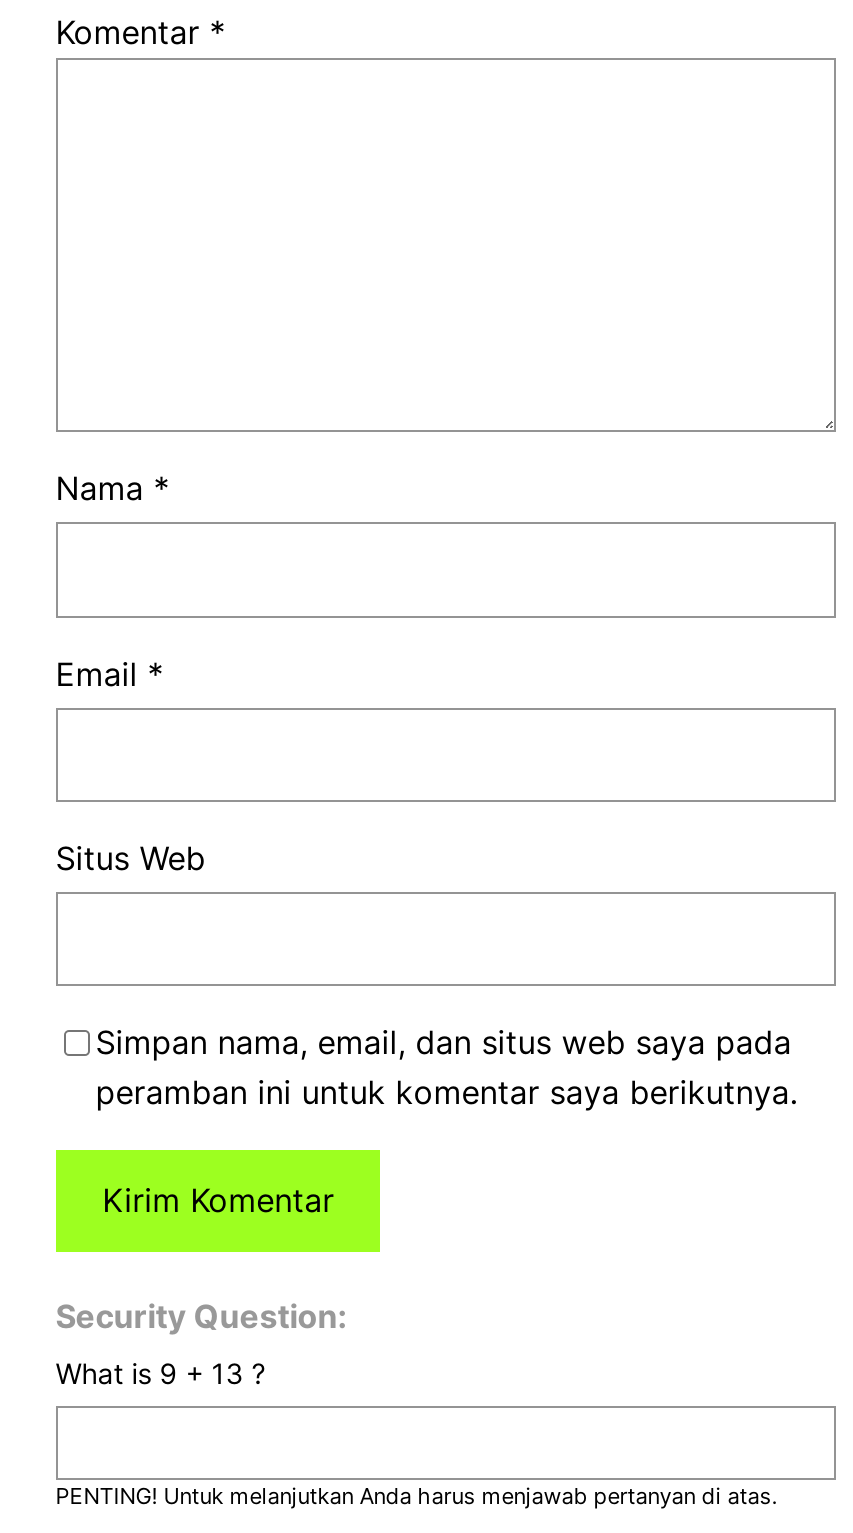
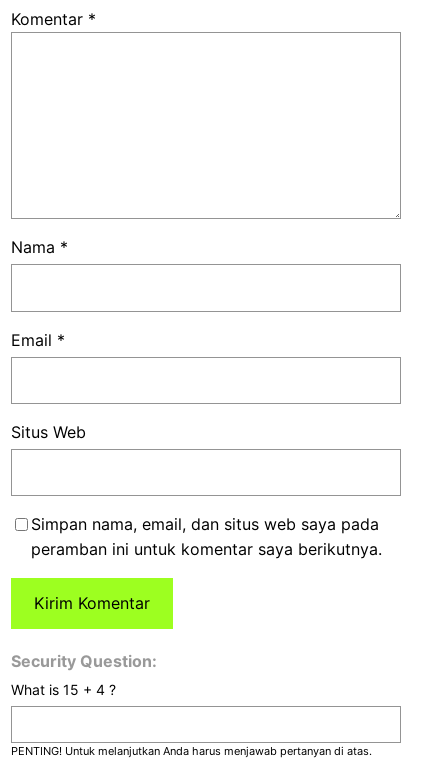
- What is 9 + 13 ?
+ What is 15 + 4 ?
